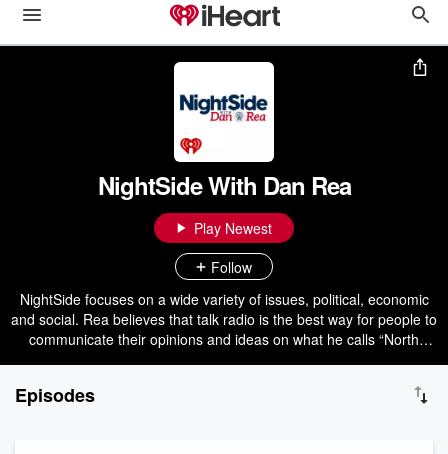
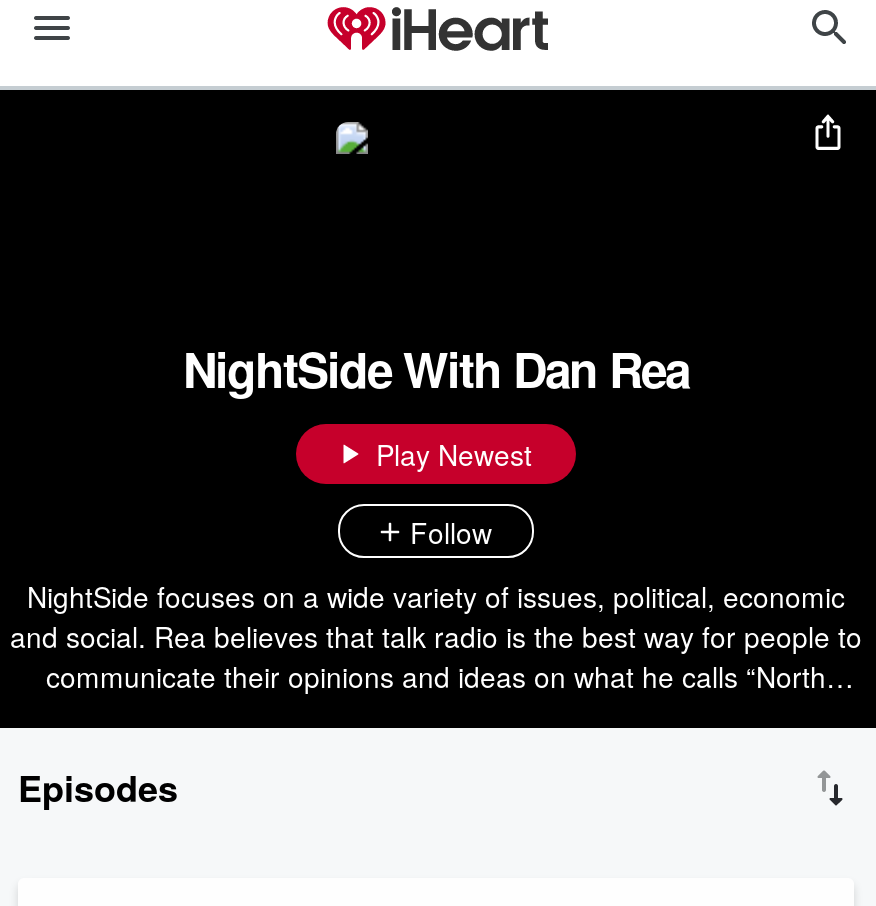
- [image]
